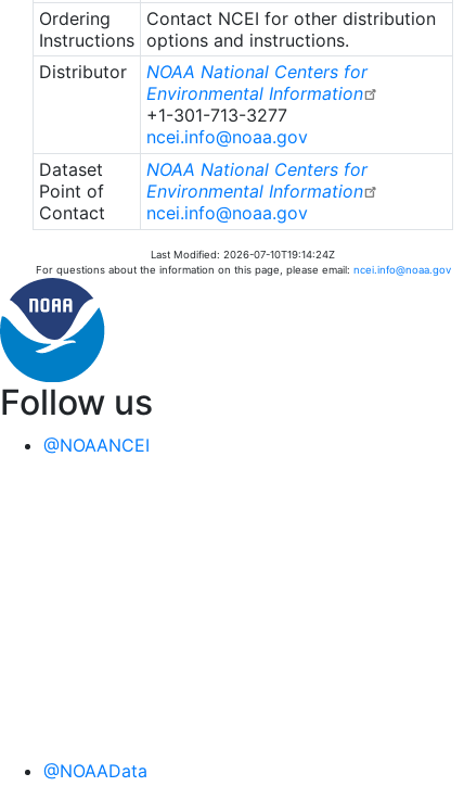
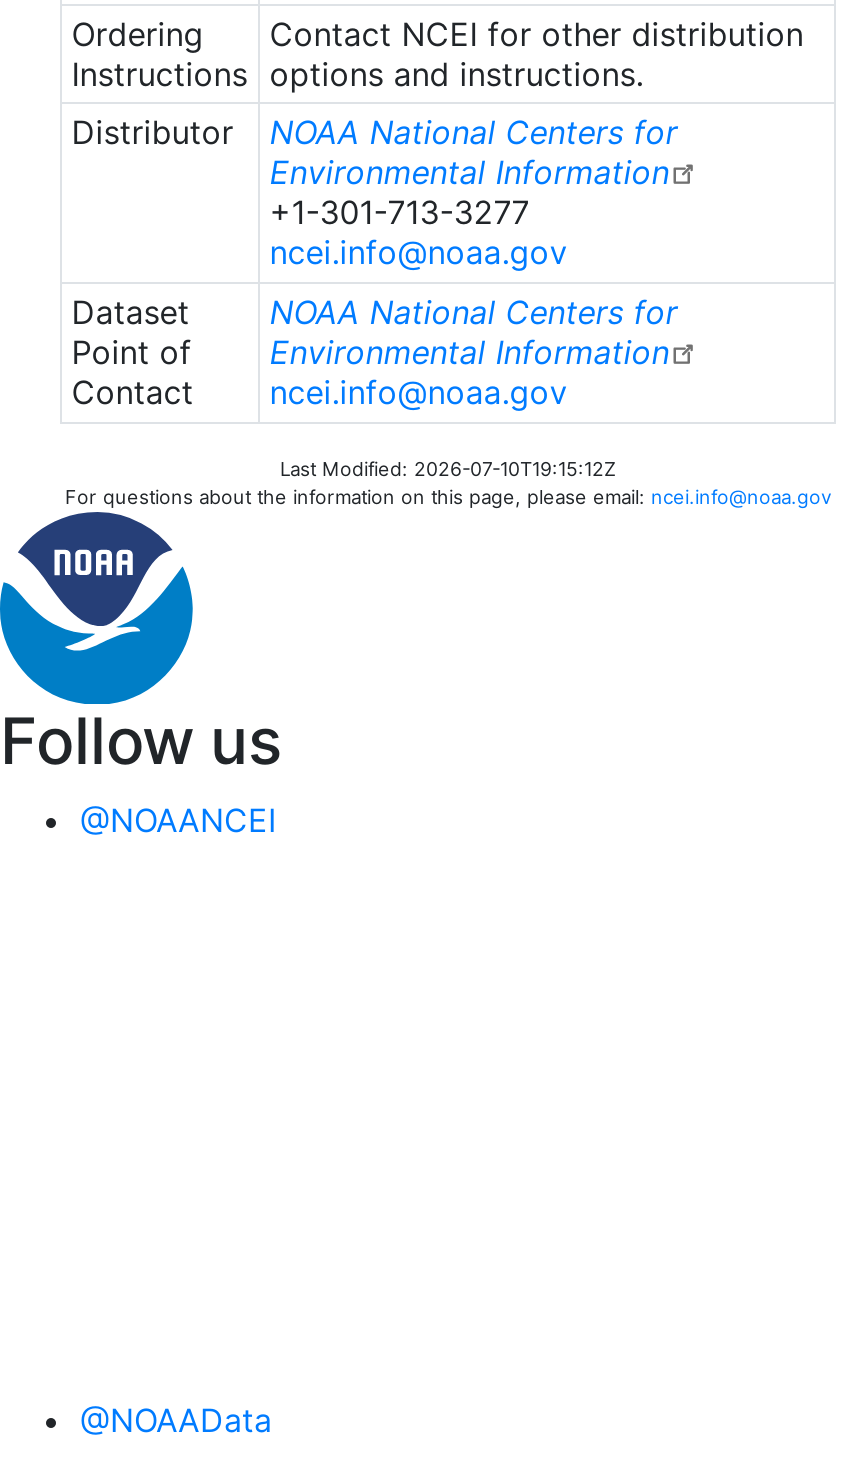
- Last Modified: 2026-07-10T19:14:24Z
+ Last Modified: 2026-07-10T19:15:12Z
